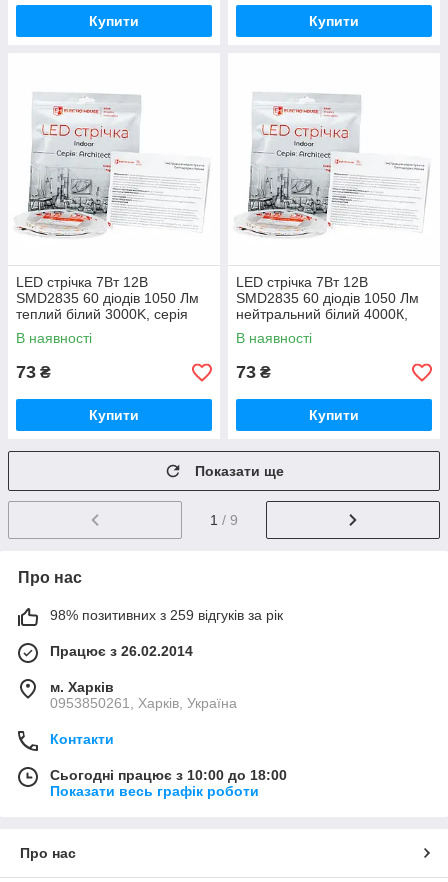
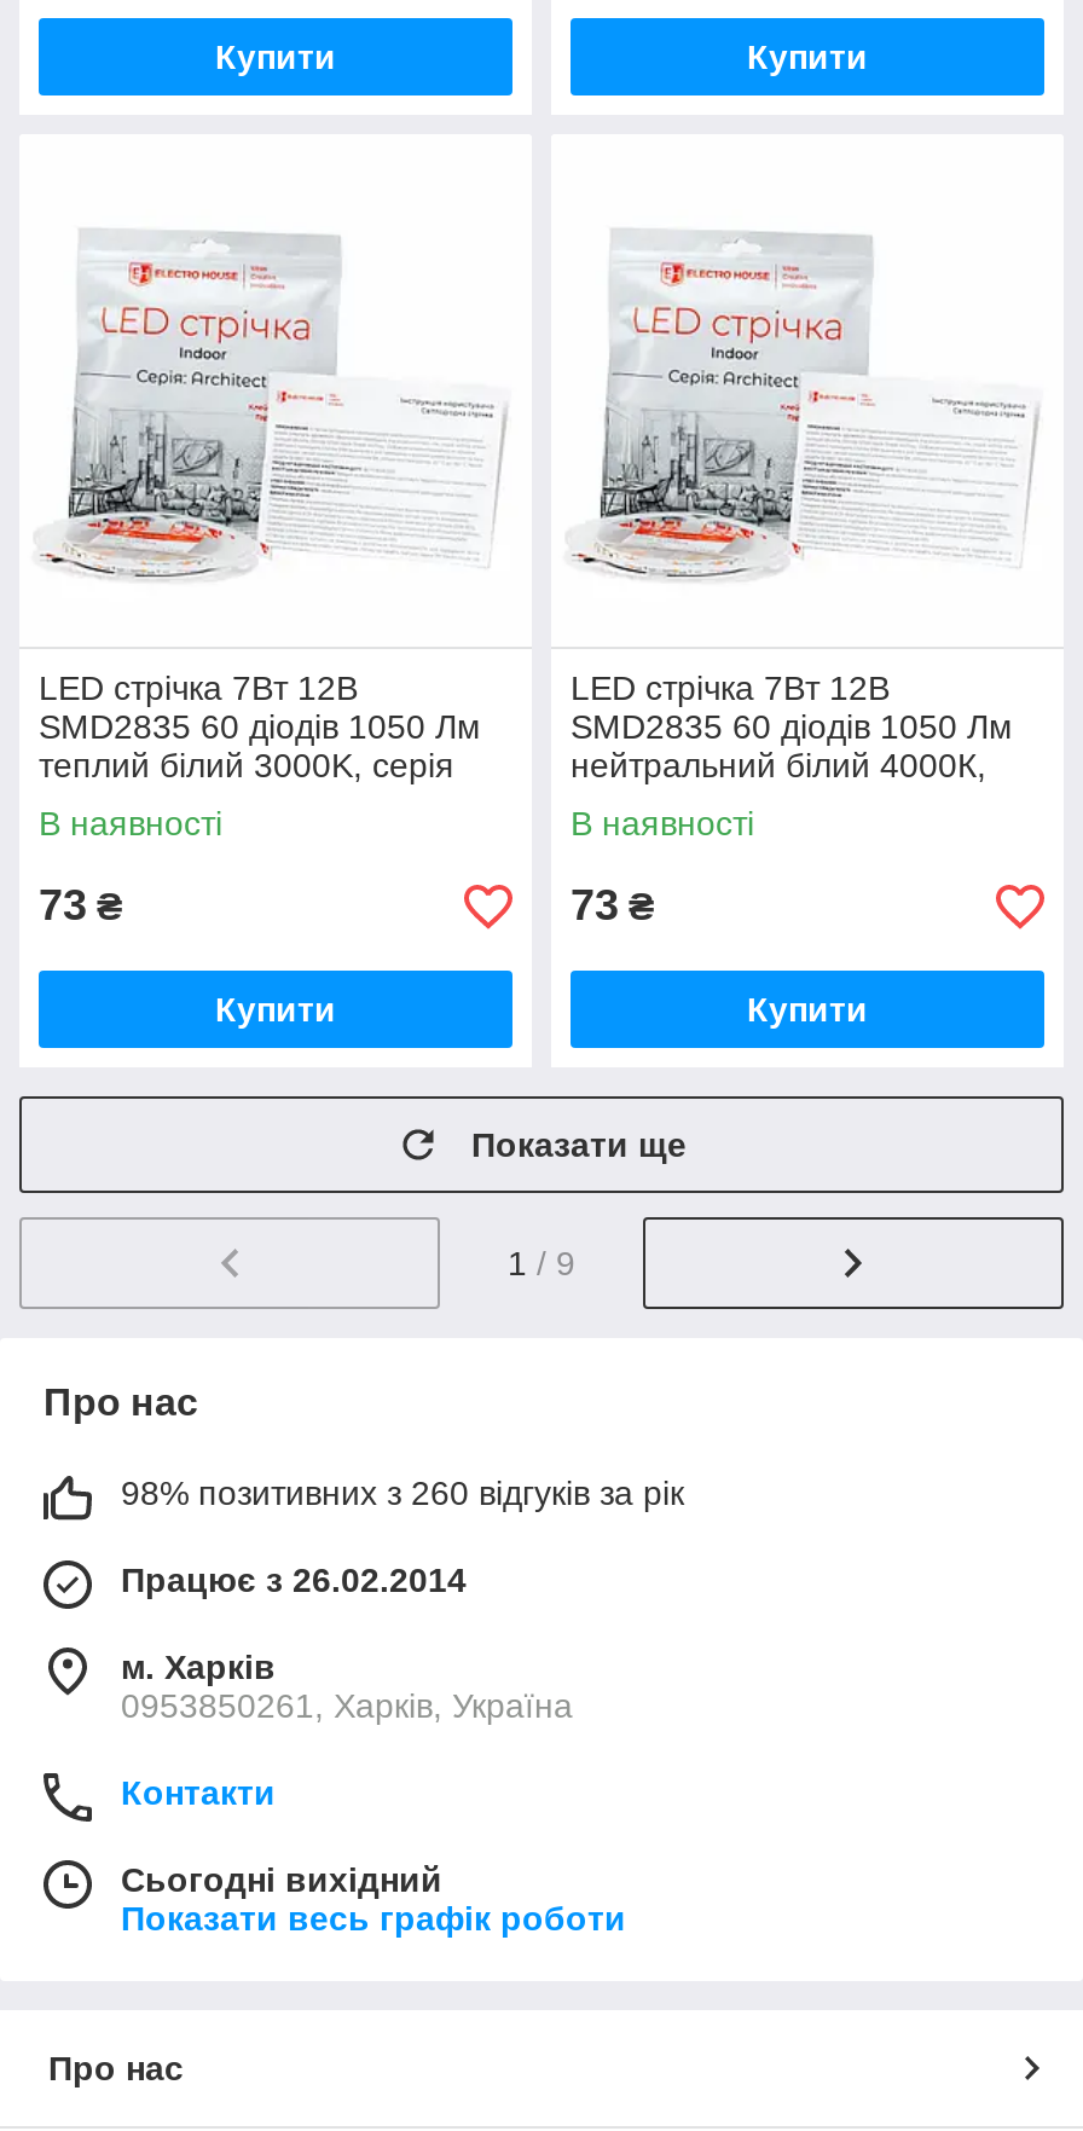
- 98% позитивних з 259 відгуків за рік
+ 98% позитивних з 260 відгуків за рік

- Сьогодні працює з 10:00 до 18:00
+ Сьогодні вихідний
